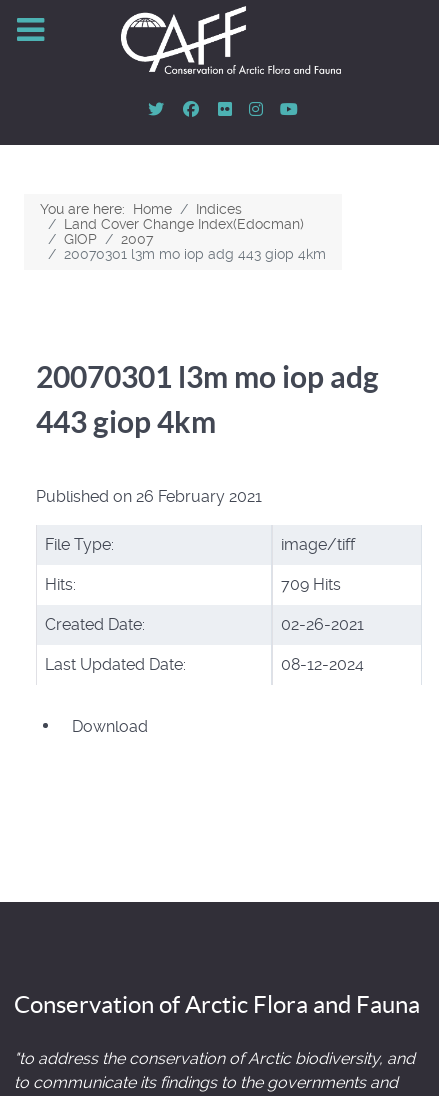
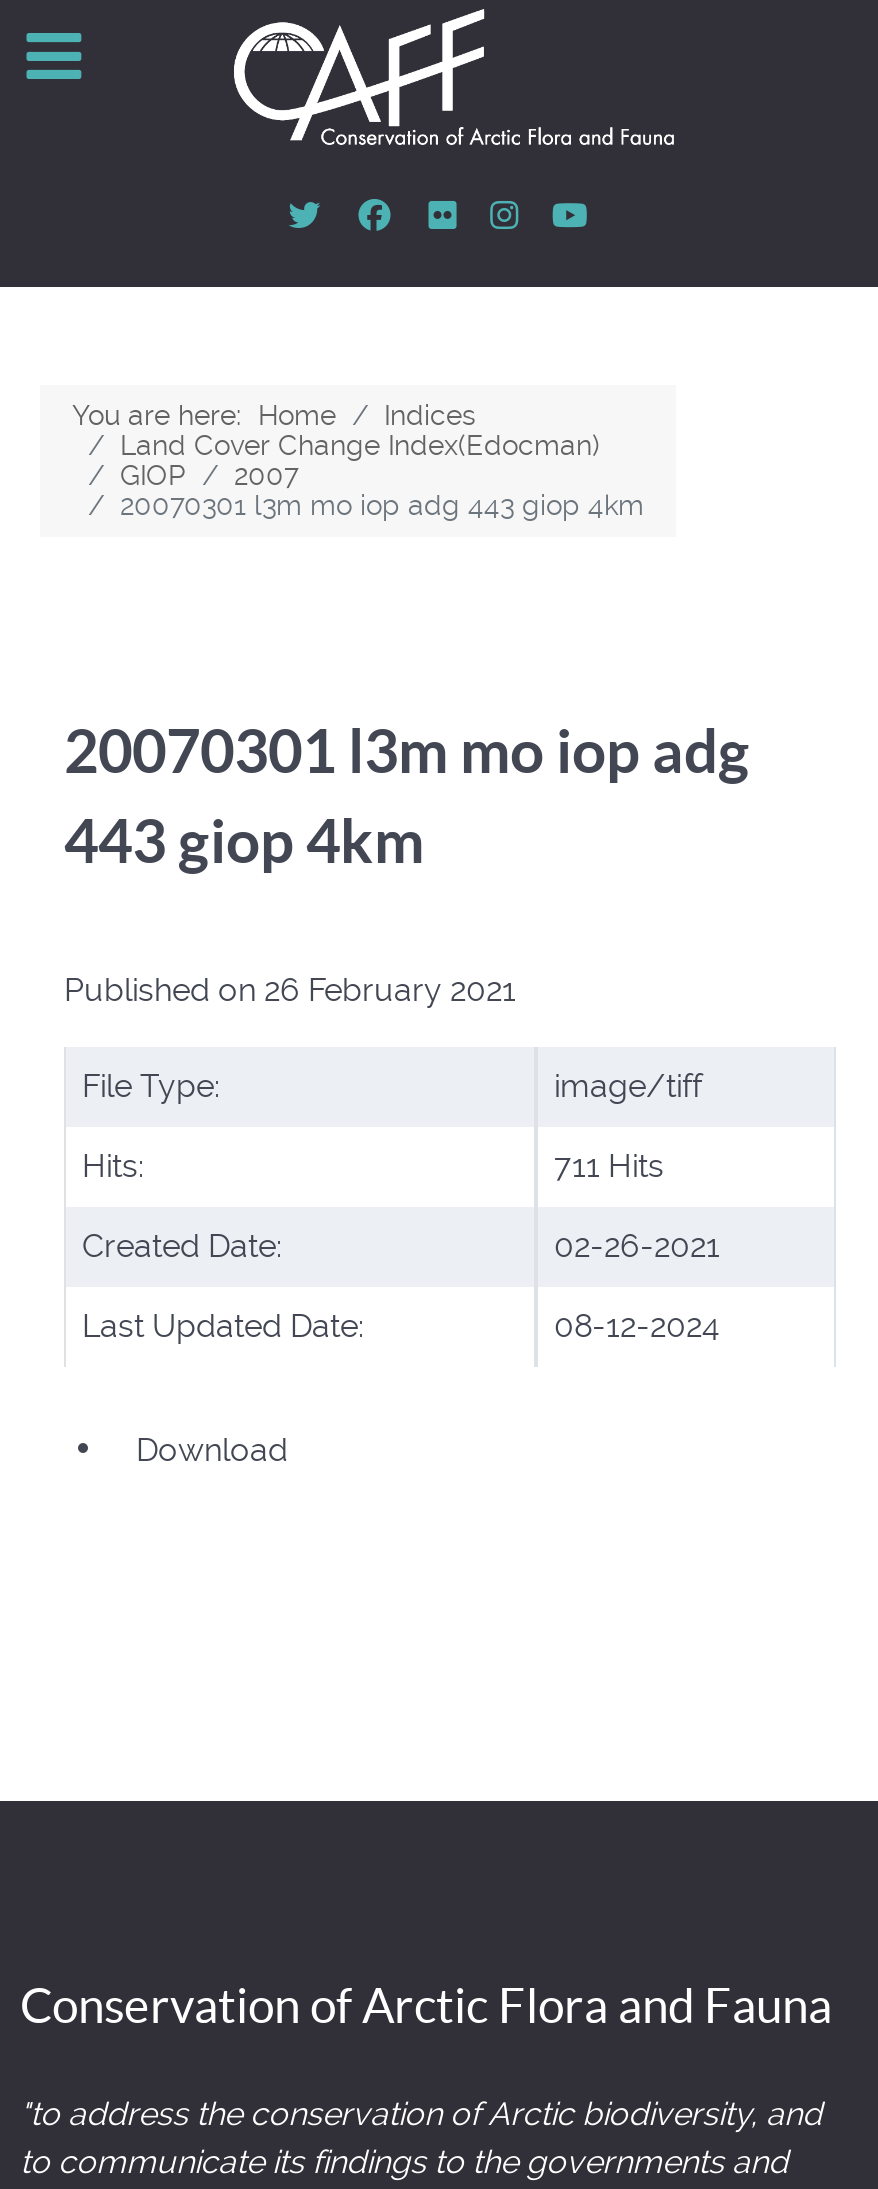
- 709 Hits
+ 711 Hits
